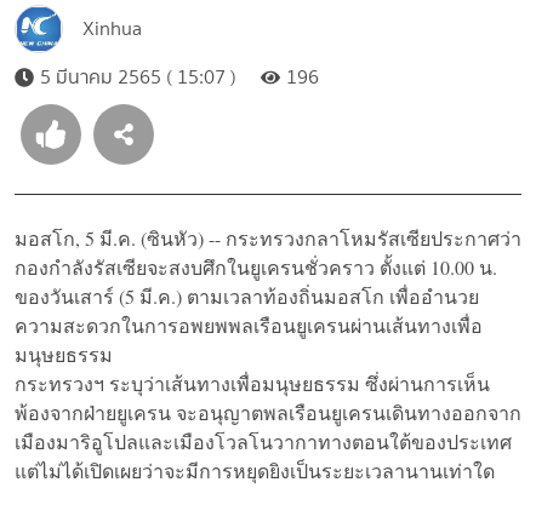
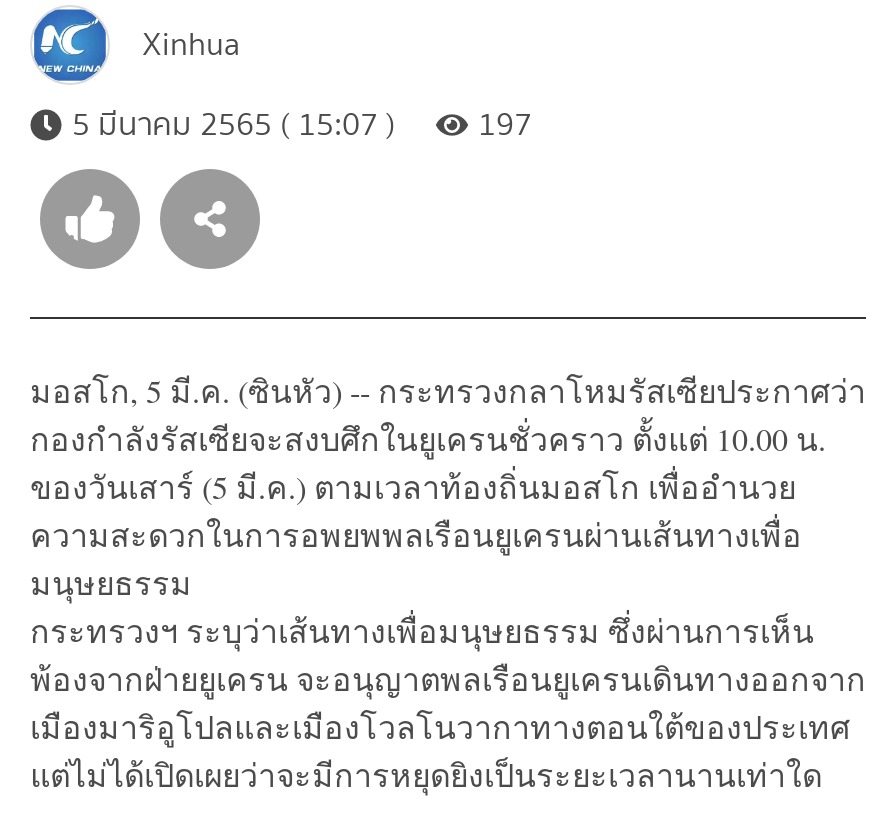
- 5 มีนาคม 2565 ( 15:07 ) 196
+ 5 มีนาคม 2565 ( 15:07 ) 197
